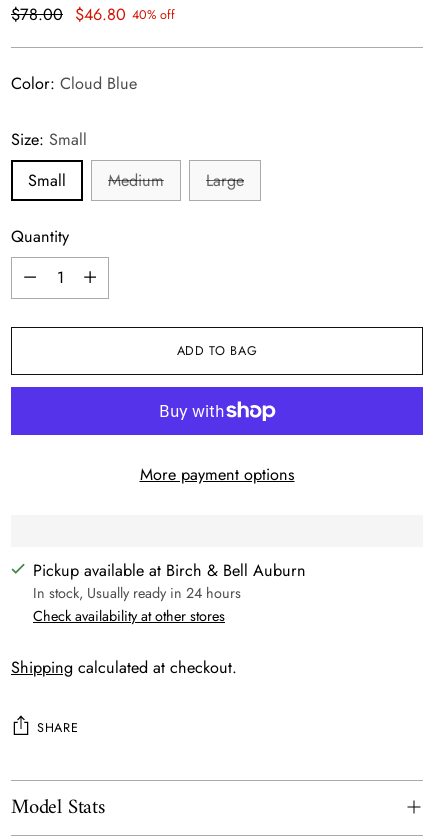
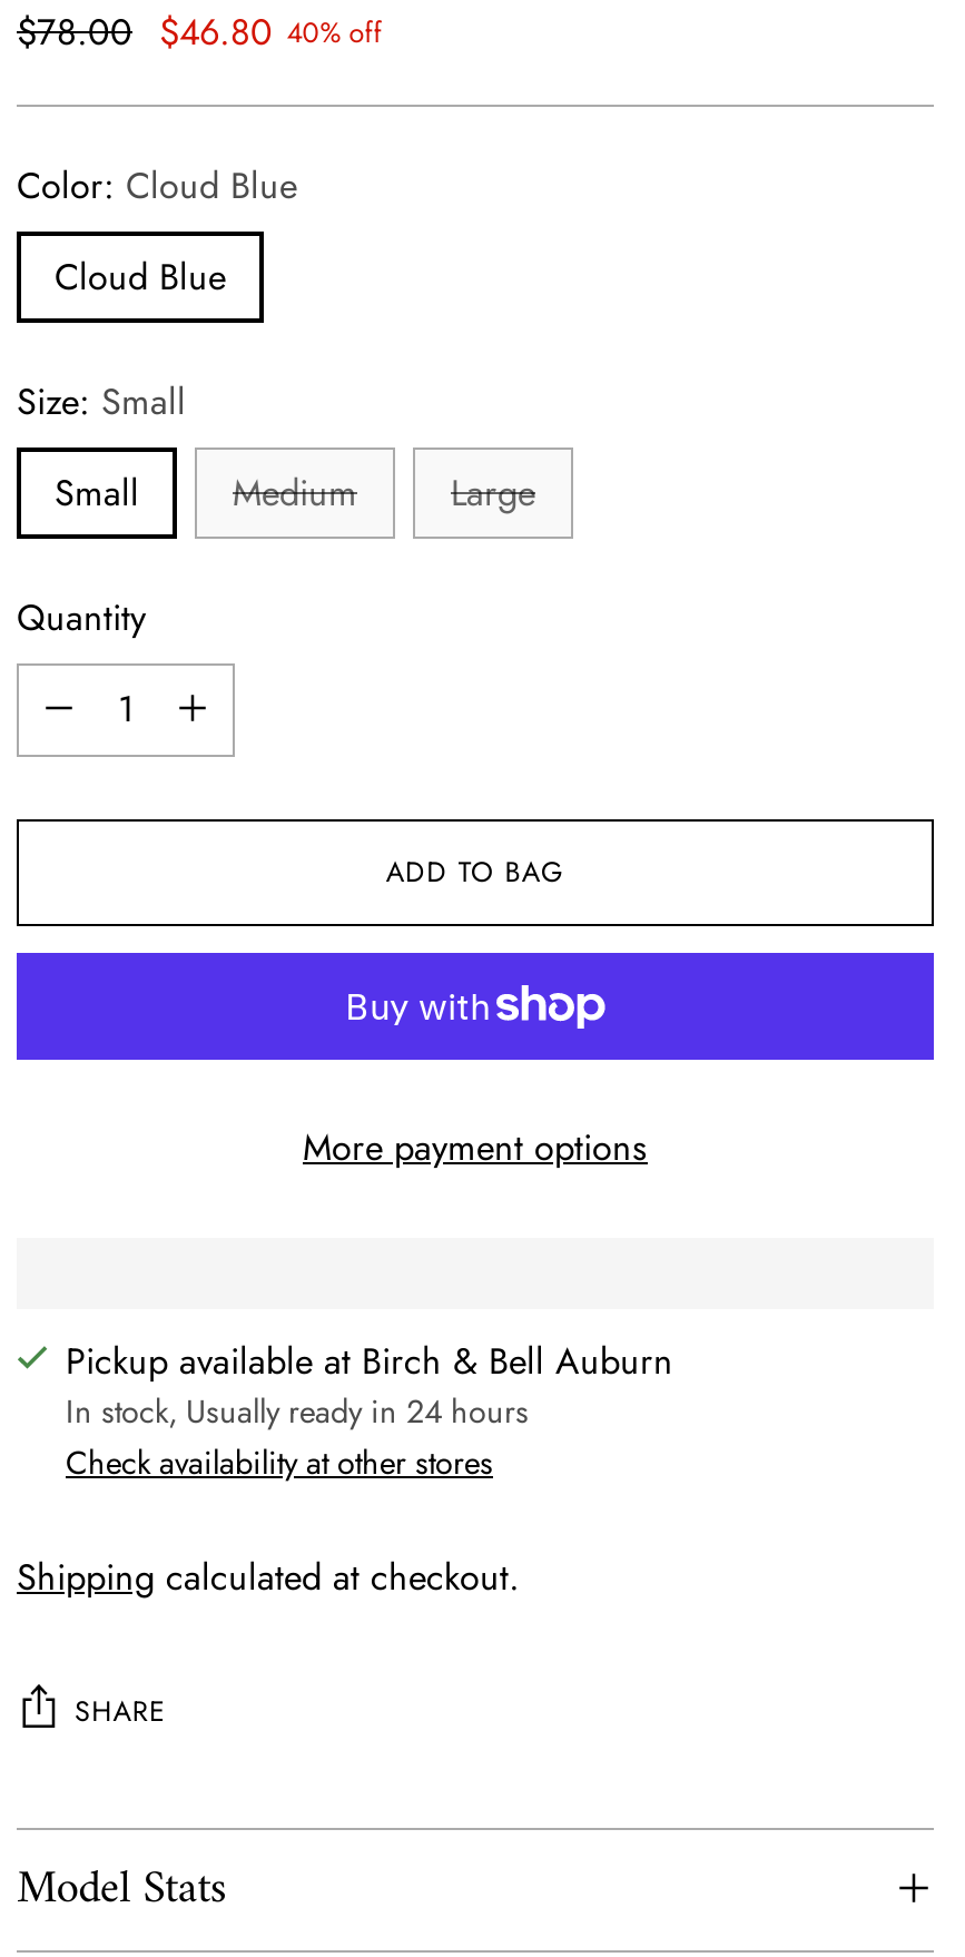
+ Cloud Blue
